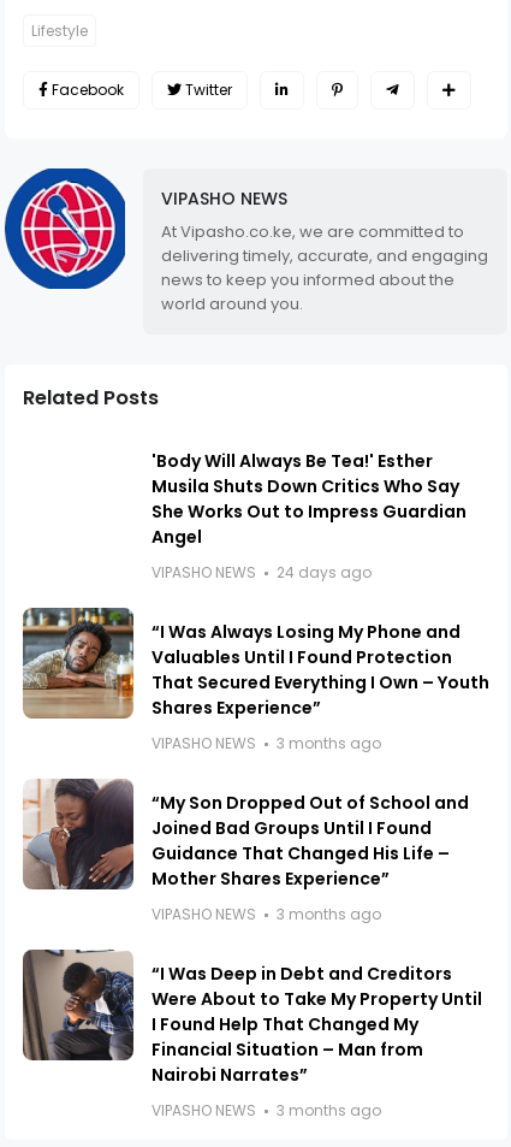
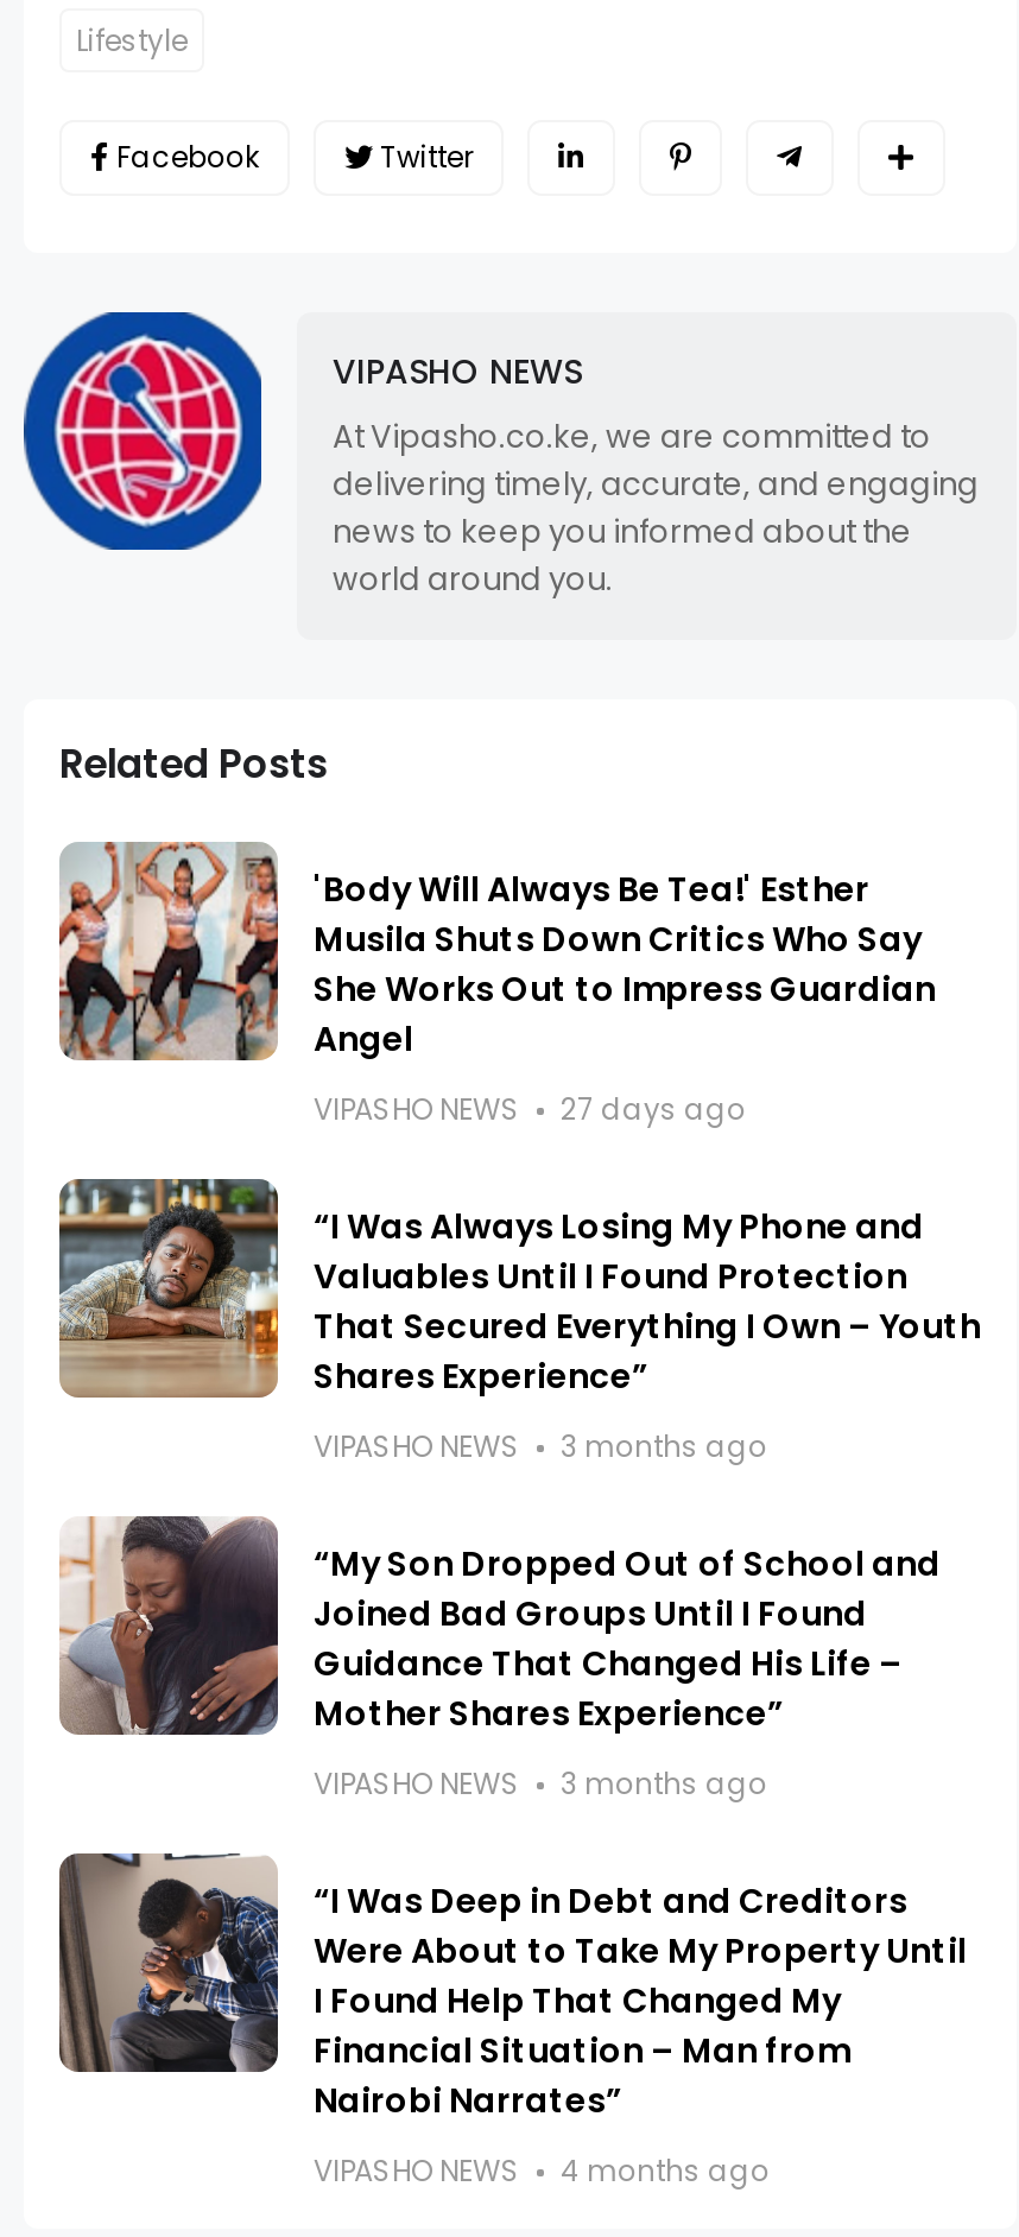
+ [image]

- VIPASHO NEWS 24 days ago
+ VIPASHO NEWS 27 days ago

- VIPASHO NEWS 3 months ago
+ VIPASHO NEWS 4 months ago
